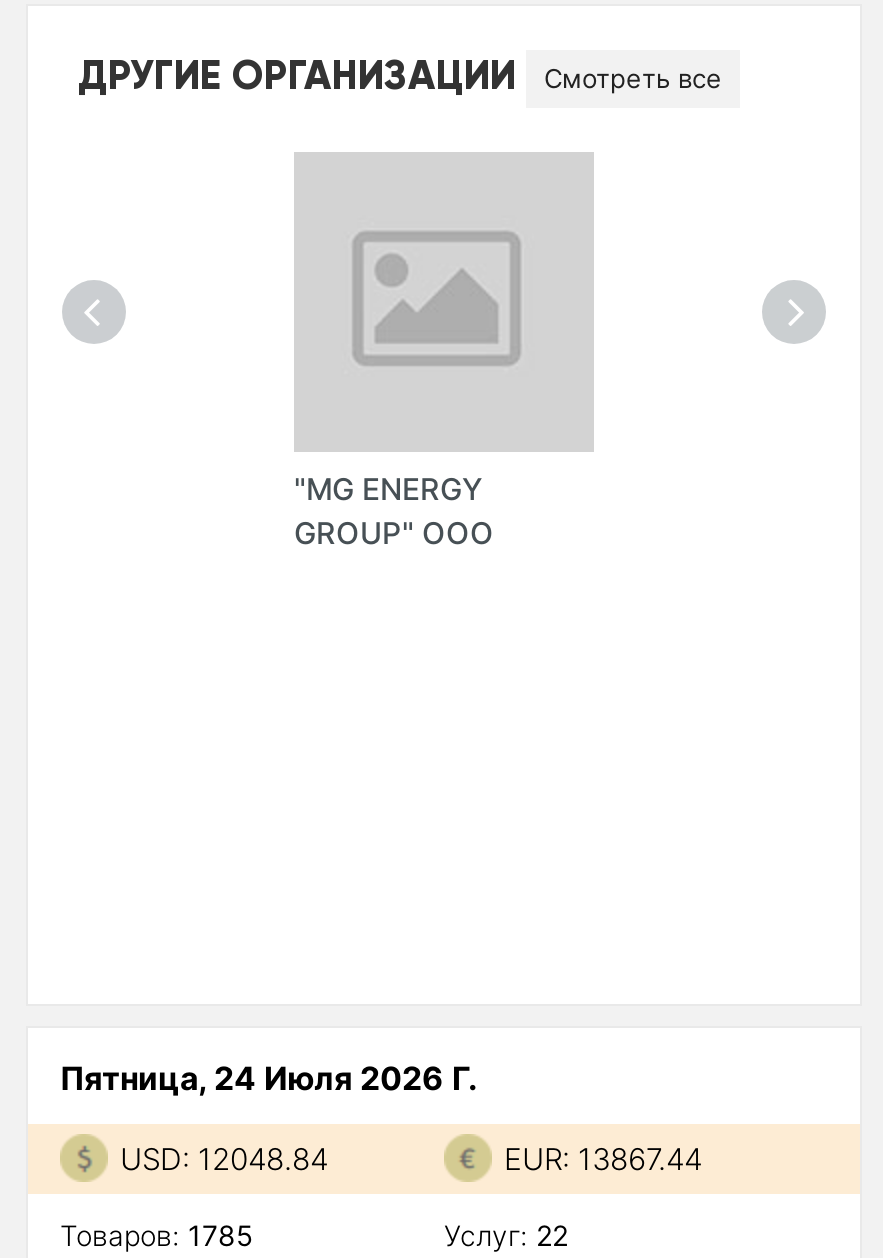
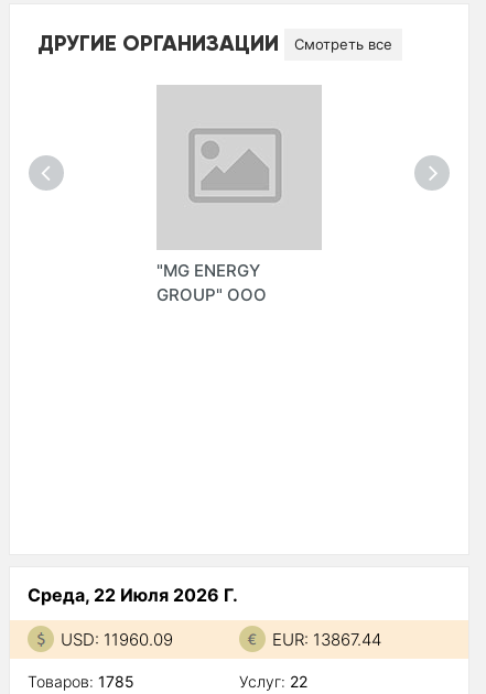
- Пятница, 24 Июля 2026 Г.
+ Среда, 22 Июля 2026 Г.

- USD: 12048.84
+ USD: 11960.09
